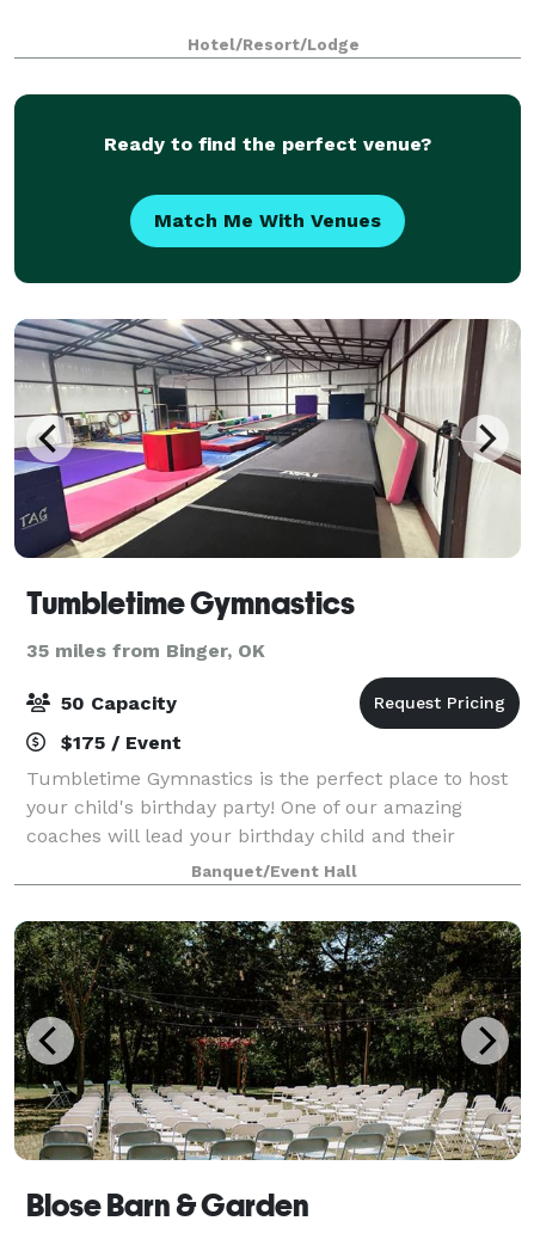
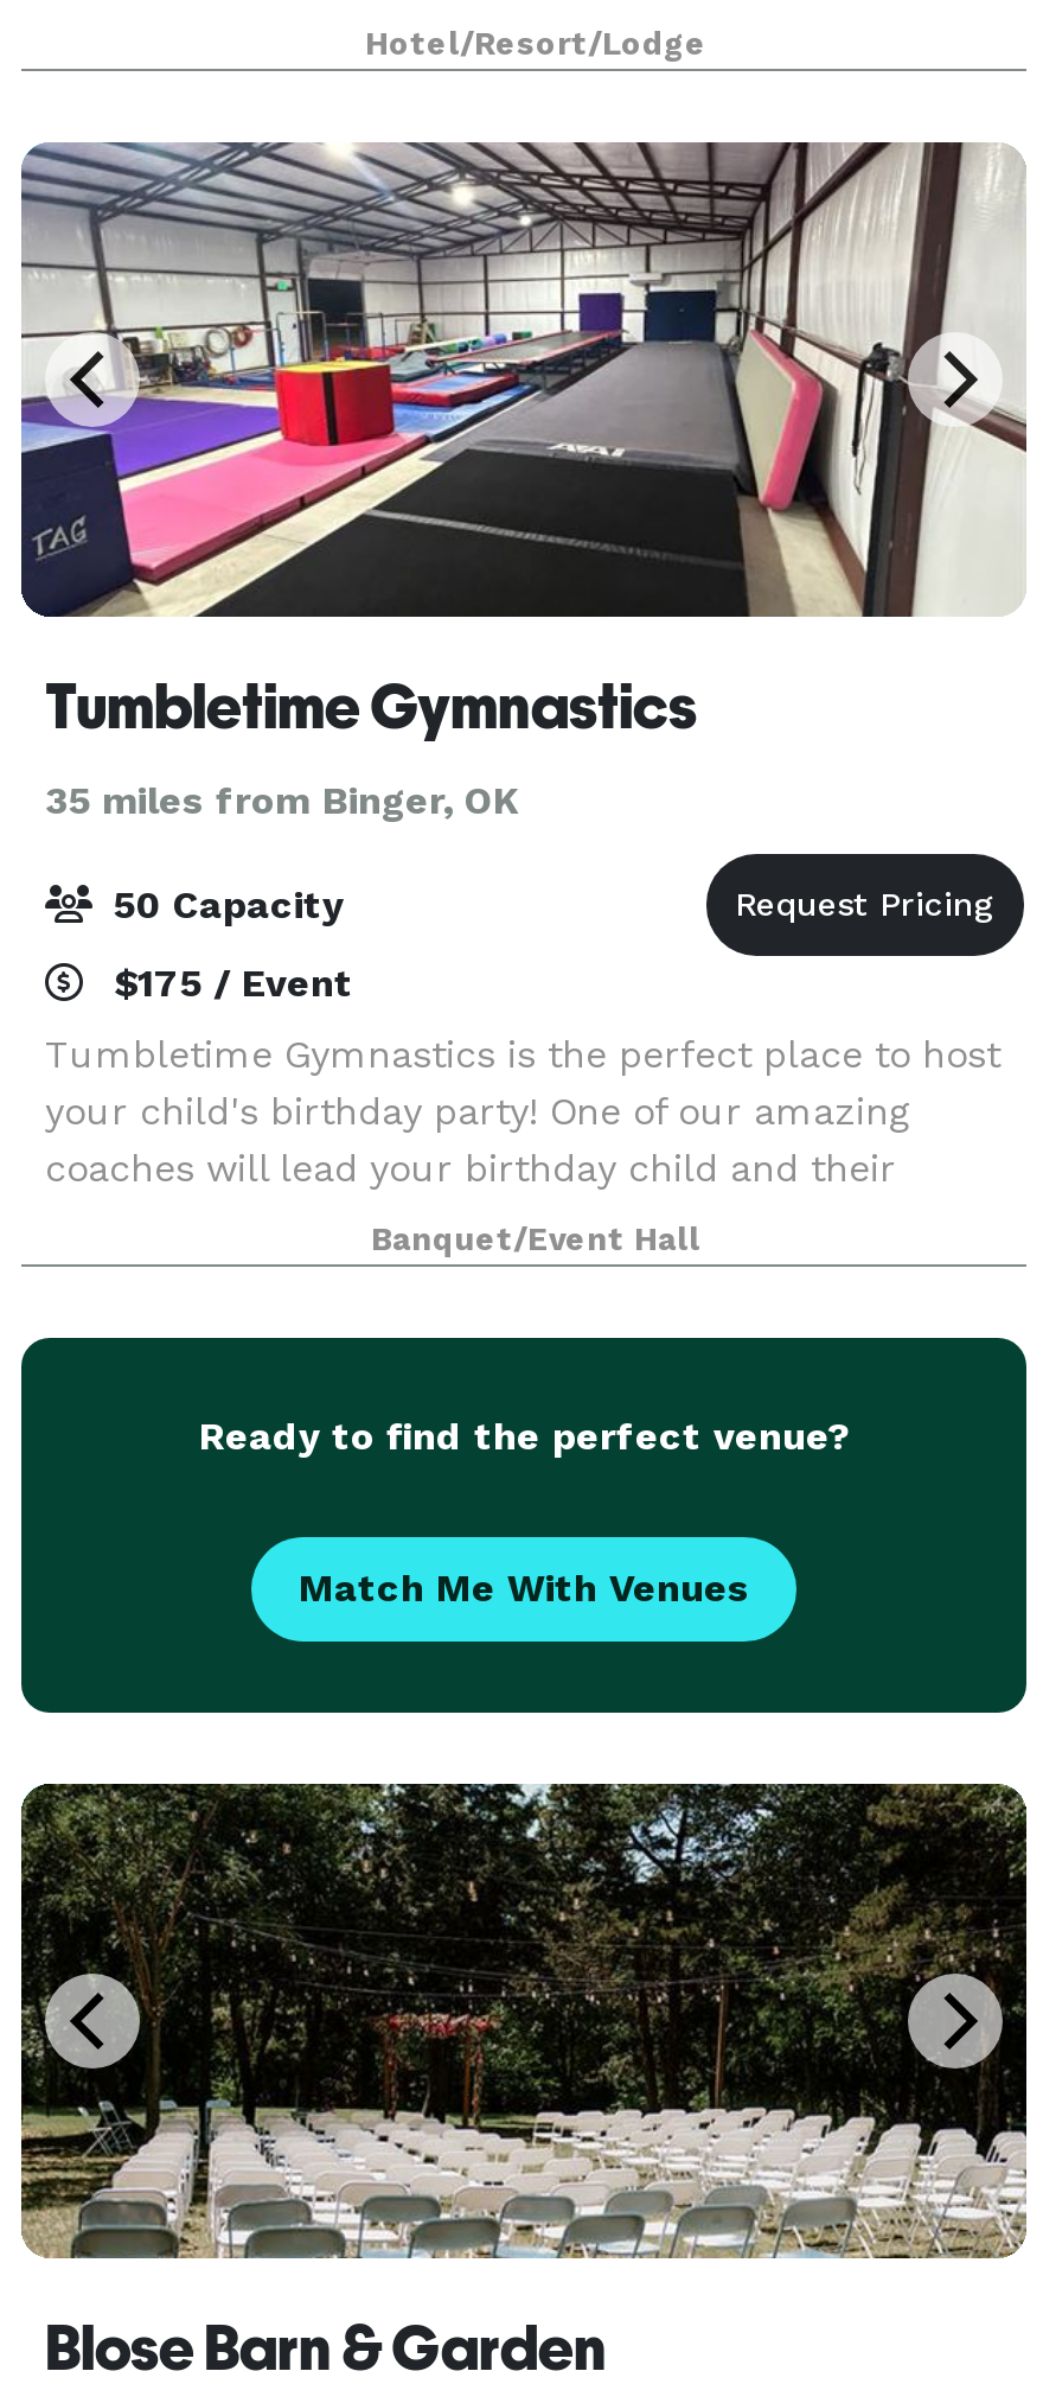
moved down: [image] | Ready to find the perfect venue? | Match Me With Venues

moved up: [image] | Tumbletime Gymnastics | 35 miles from Binger, OK | 50 Capacity | $175 / Event | Tumbletime Gymnastics is the perfect place to host | your child's birthday party! One of our amazing | coaches will lead your birthday child and their
